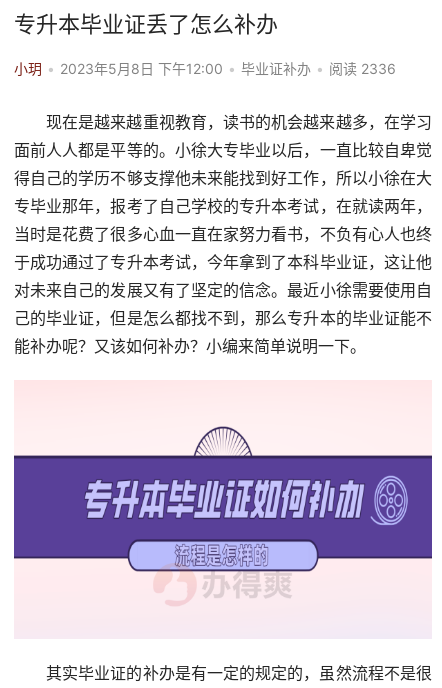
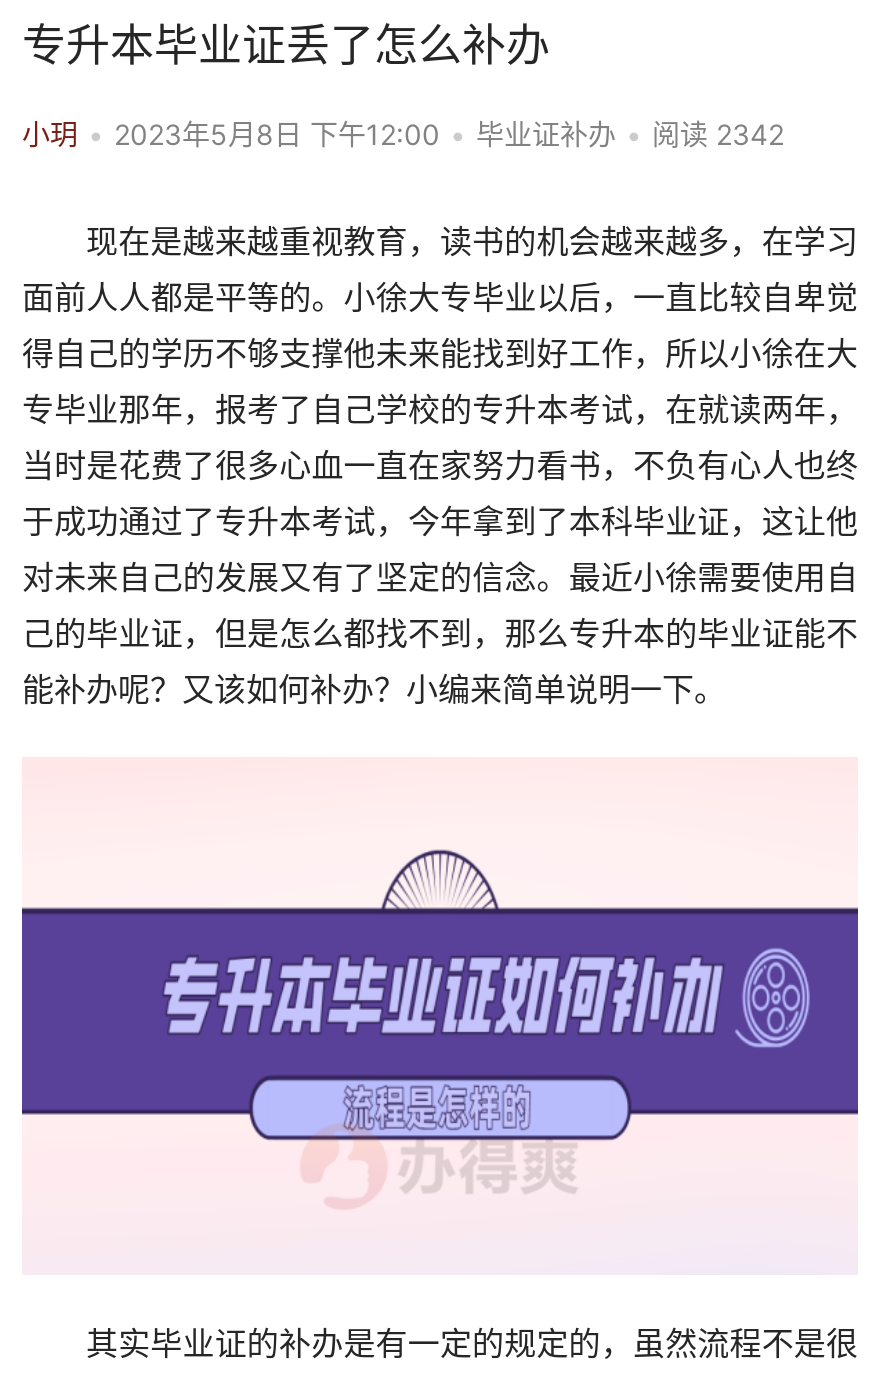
- 小玥 • 2023年5月8日 下午12:00 • 毕业证补办 • 阅读 2336
+ 小玥 • 2023年5月8日 下午12:00 • 毕业证补办 • 阅读 2342
